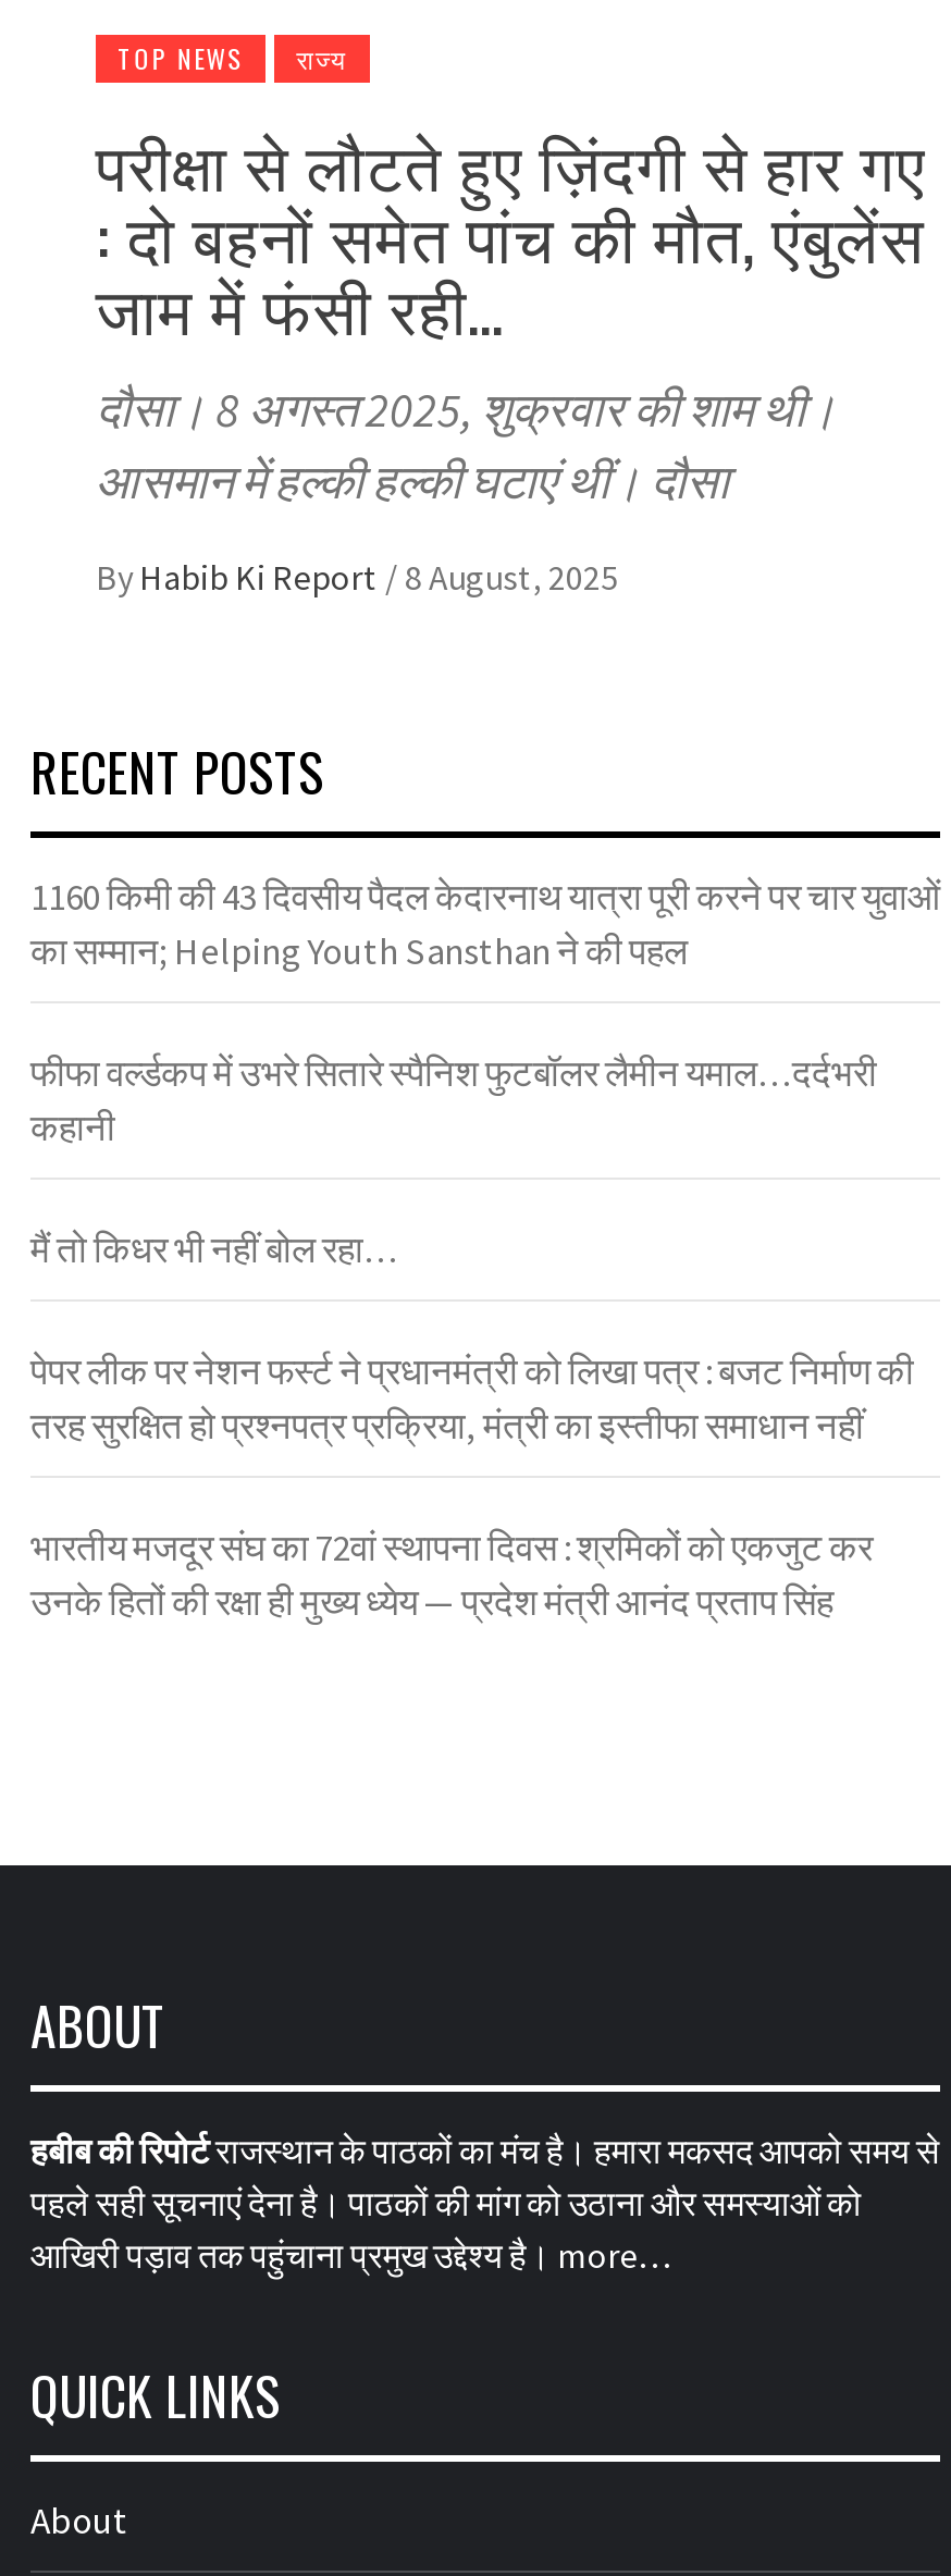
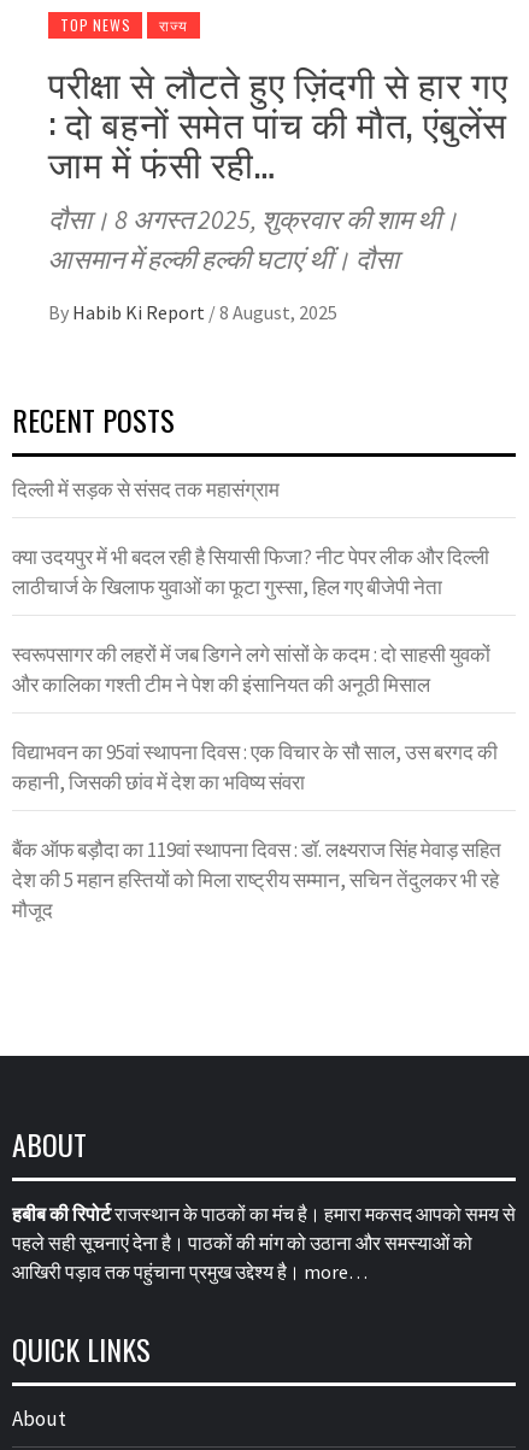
- 1160 किमी की 43 दिवसीय पैदल केदारनाथ यात्रा पूरी करने पर चार युवाओं
- का सम्मान; Helping Youth Sansthan ने की पहल
+ दिल्ली में सड़क से संसद तक महासंग्राम

- फीफा वर्ल्डकप में उभरे सितारे स्पैनिश फुटबॉलर लैमीन यमाल…दर्दभरी
- कहानी
+ क्या उदयपुर में भी बदल रही है सियासी फिजा? नीट पेपर लीक और दिल्ली
+ लाठीचार्ज के खिलाफ युवाओं का फूटा गुस्सा, हिल गए बीजेपी नेता

- मैं तो किधर भी नहीं बोल रहा…
+ स्वरूपसागर की लहरों में जब डिगने लगे सांसों के कदम : दो साहसी युवकों
+ और कालिका गश्ती टीम ने पेश की इंसानियत की अनूठी मिसाल

- पेपर लीक पर नेशन फर्स्ट ने प्रधानमंत्री को लिखा पत्र : बजट निर्माण की
- तरह सुरक्षित हो प्रश्नपत्र प्रक्रिया, मंत्री का इस्तीफा समाधान नहीं
+ विद्याभवन का 95वां स्थापना दिवस : एक विचार के सौ साल, उस बरगद की
+ कहानी, जिसकी छांव में देश का भविष्य संवरा

- भारतीय मजदूर संघ का 72वां स्थापना दिवस : श्रमिकों को एकजुट कर
- उनके हितों की रक्षा ही मुख्य ध्येय — प्रदेश मंत्री आनंद प्रताप सिंह
+ बैंक ऑफ बड़ौदा का 119वां स्थापना दिवस : डॉ. लक्ष्यराज सिंह मेवाड़ सहित
+ देश की 5 महान हस्तियों को मिला राष्ट्रीय सम्मान, सचिन तेंदुलकर भी रहे
+ मौजूद
